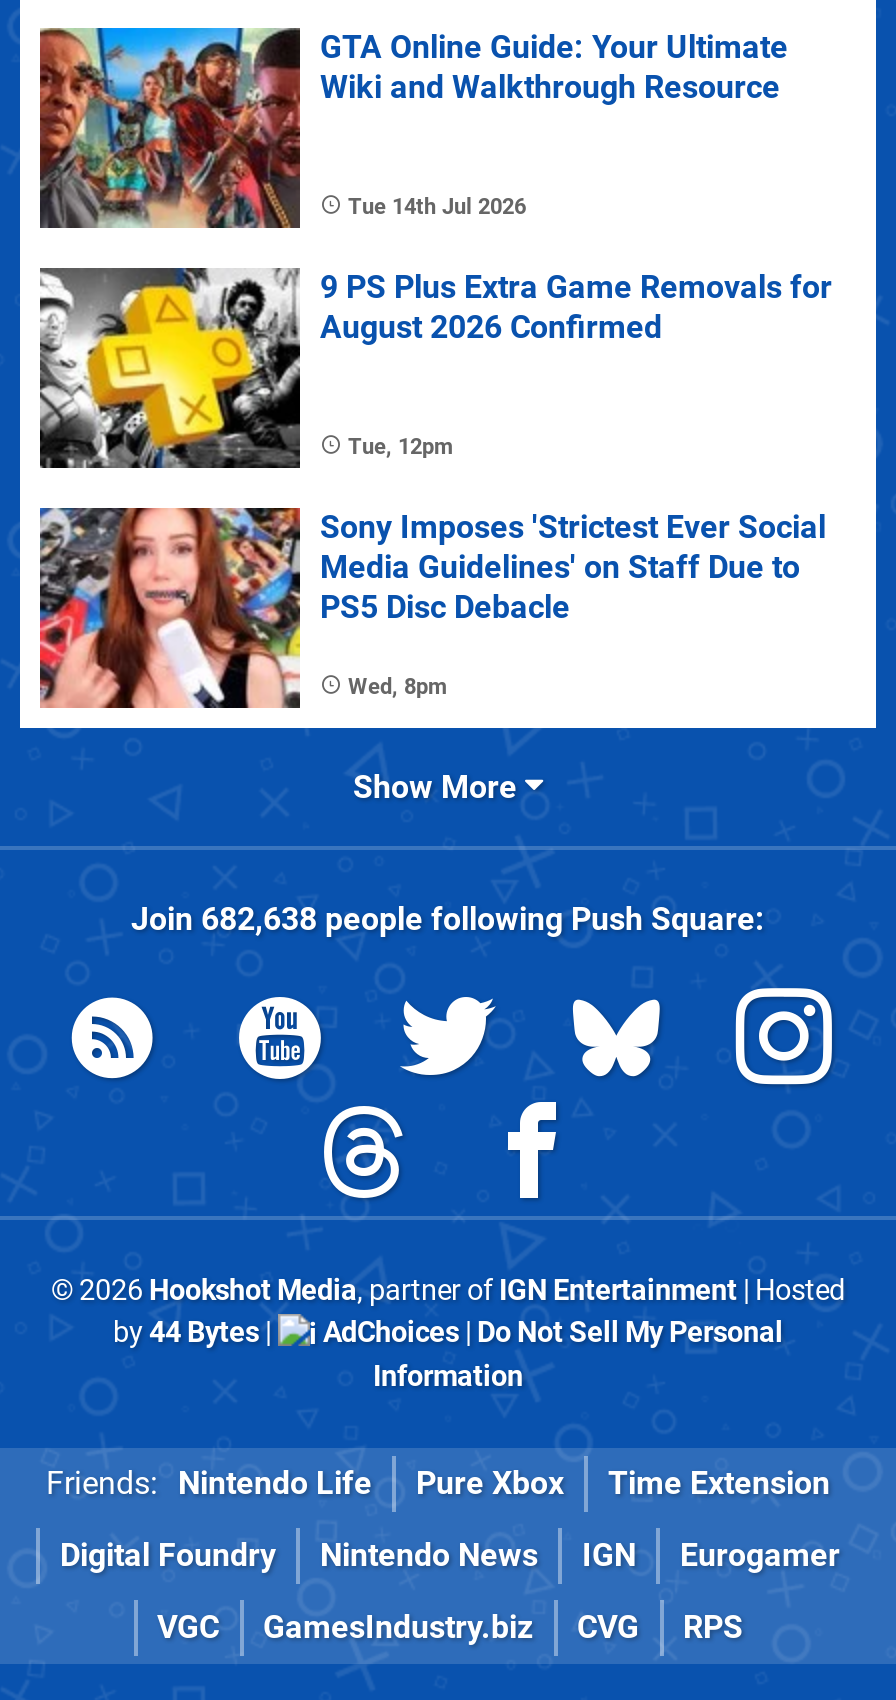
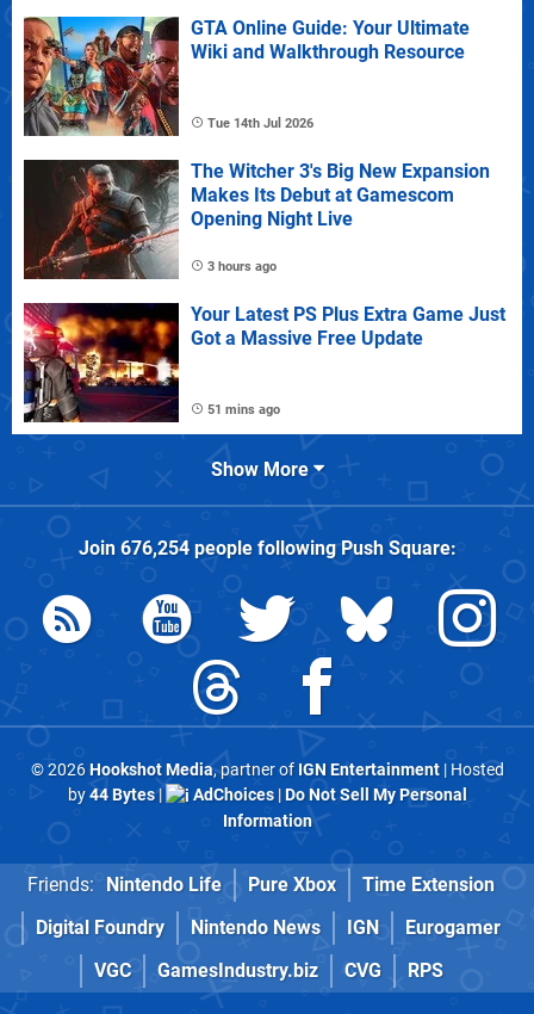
- [image]
- 9 PS Plus Extra Game Removals for
- August 2026 Confirmed
+ [image]
+ The Witcher 3's Big New Expansion
+ Makes Its Debut at Gamescom
+ Opening Night Live

- Tue, 12pm
+ 3 hours ago

- [image]
- Sony Imposes 'Strictest Ever Social
- Media Guidelines' on Staff Due to
- PS5 Disc Debacle
+ [image]
+ Your Latest PS Plus Extra Game Just
+ Got a Massive Free Update

- Wed, 8pm
+ 51 mins ago

- Join 682,638 people following Push Square:
+ Join 676,254 people following Push Square:
